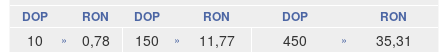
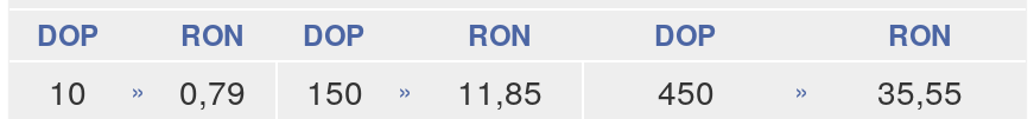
- 0,78
+ 0,79

- 11,77
+ 11,85

- 35,31
+ 35,55
